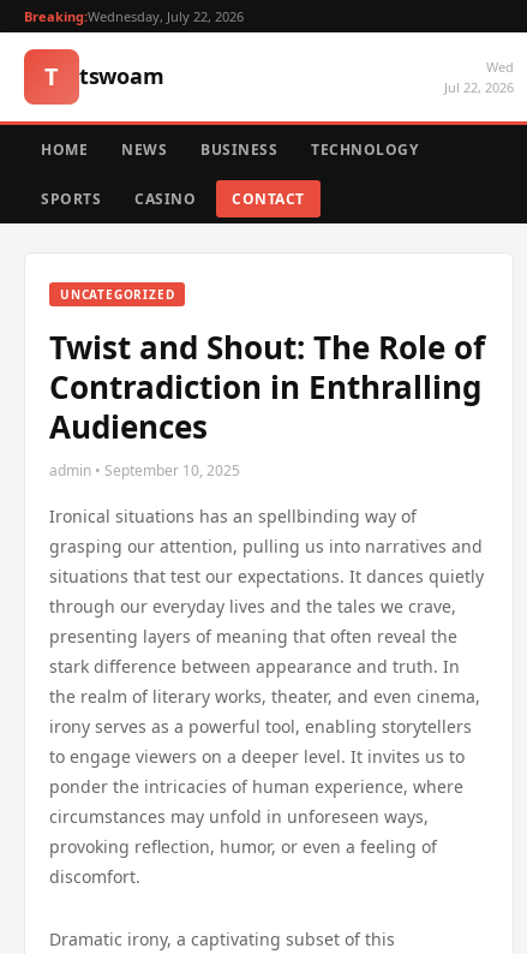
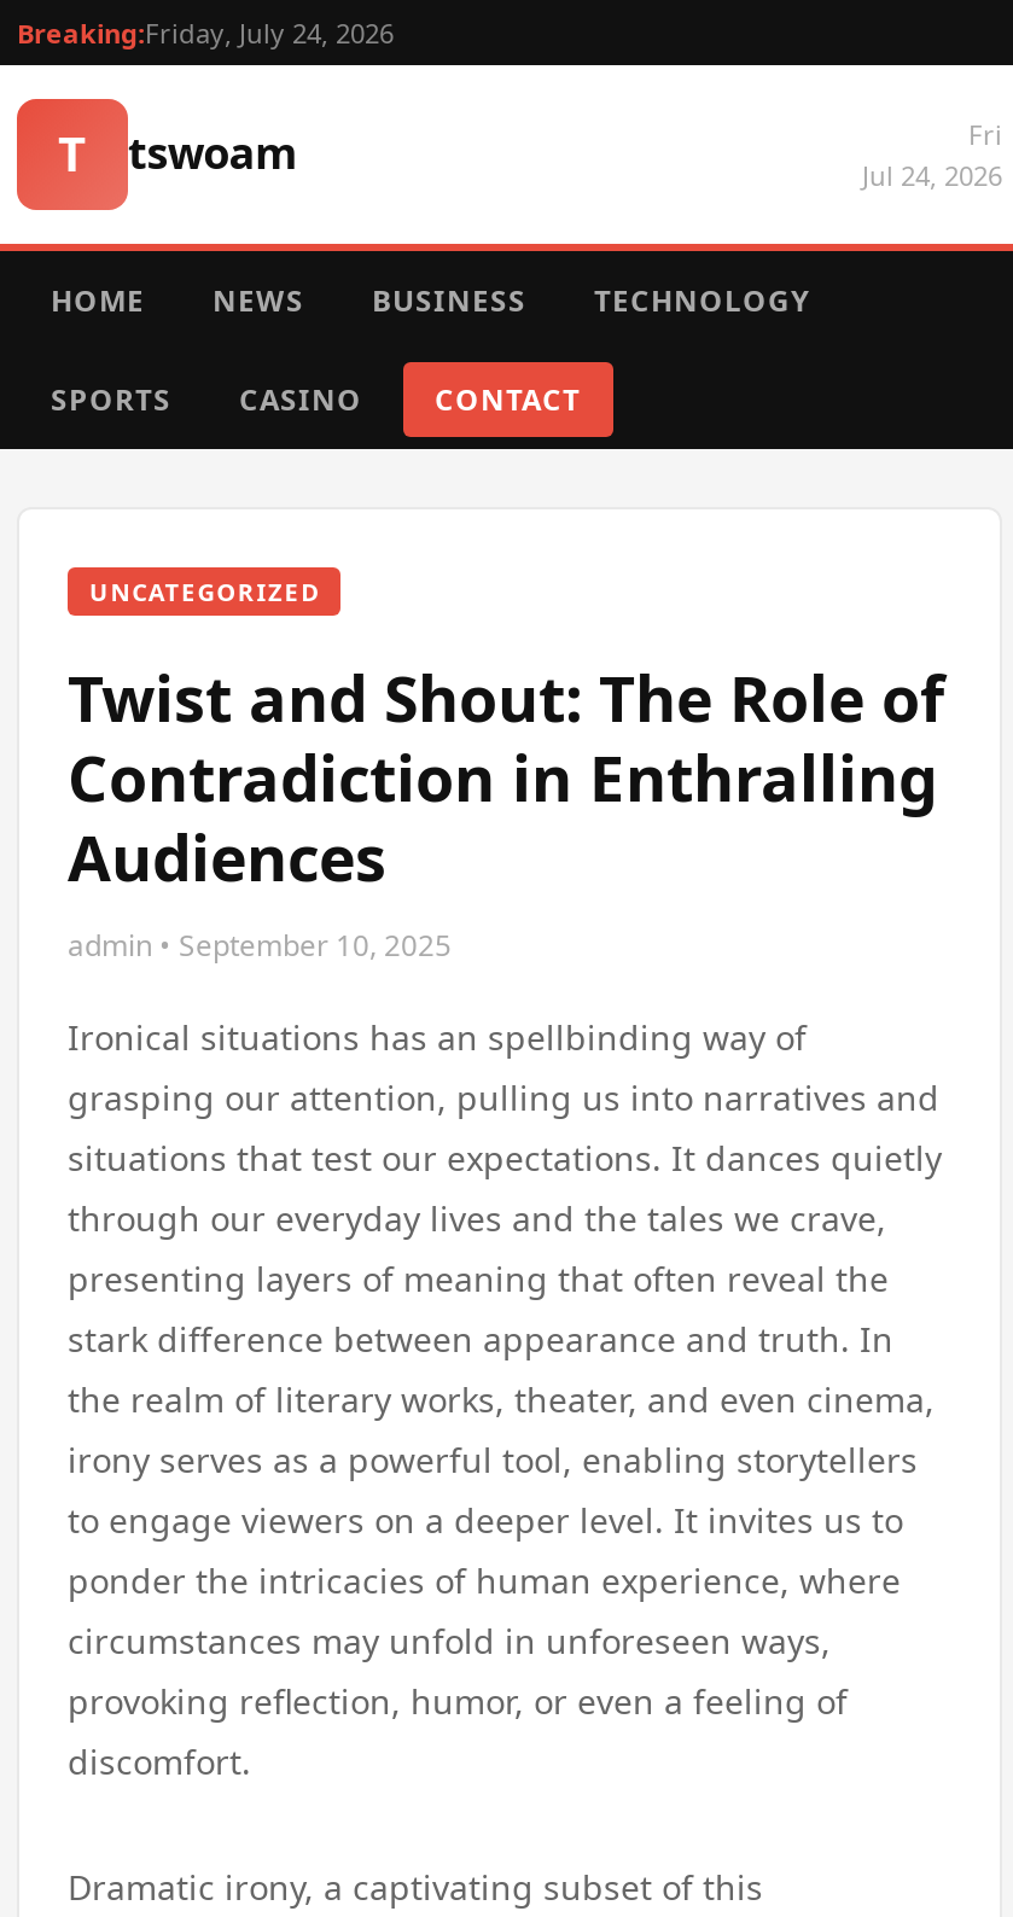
- Breaking:Wednesday, July 22, 2026
+ Breaking:Friday, July 24, 2026

- Wed
- Jul 22, 2026
+ Fri
+ Jul 24, 2026
